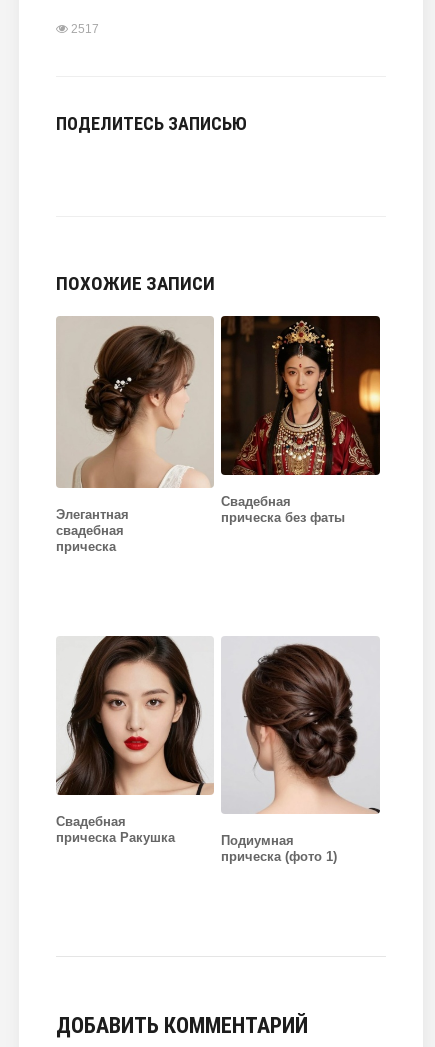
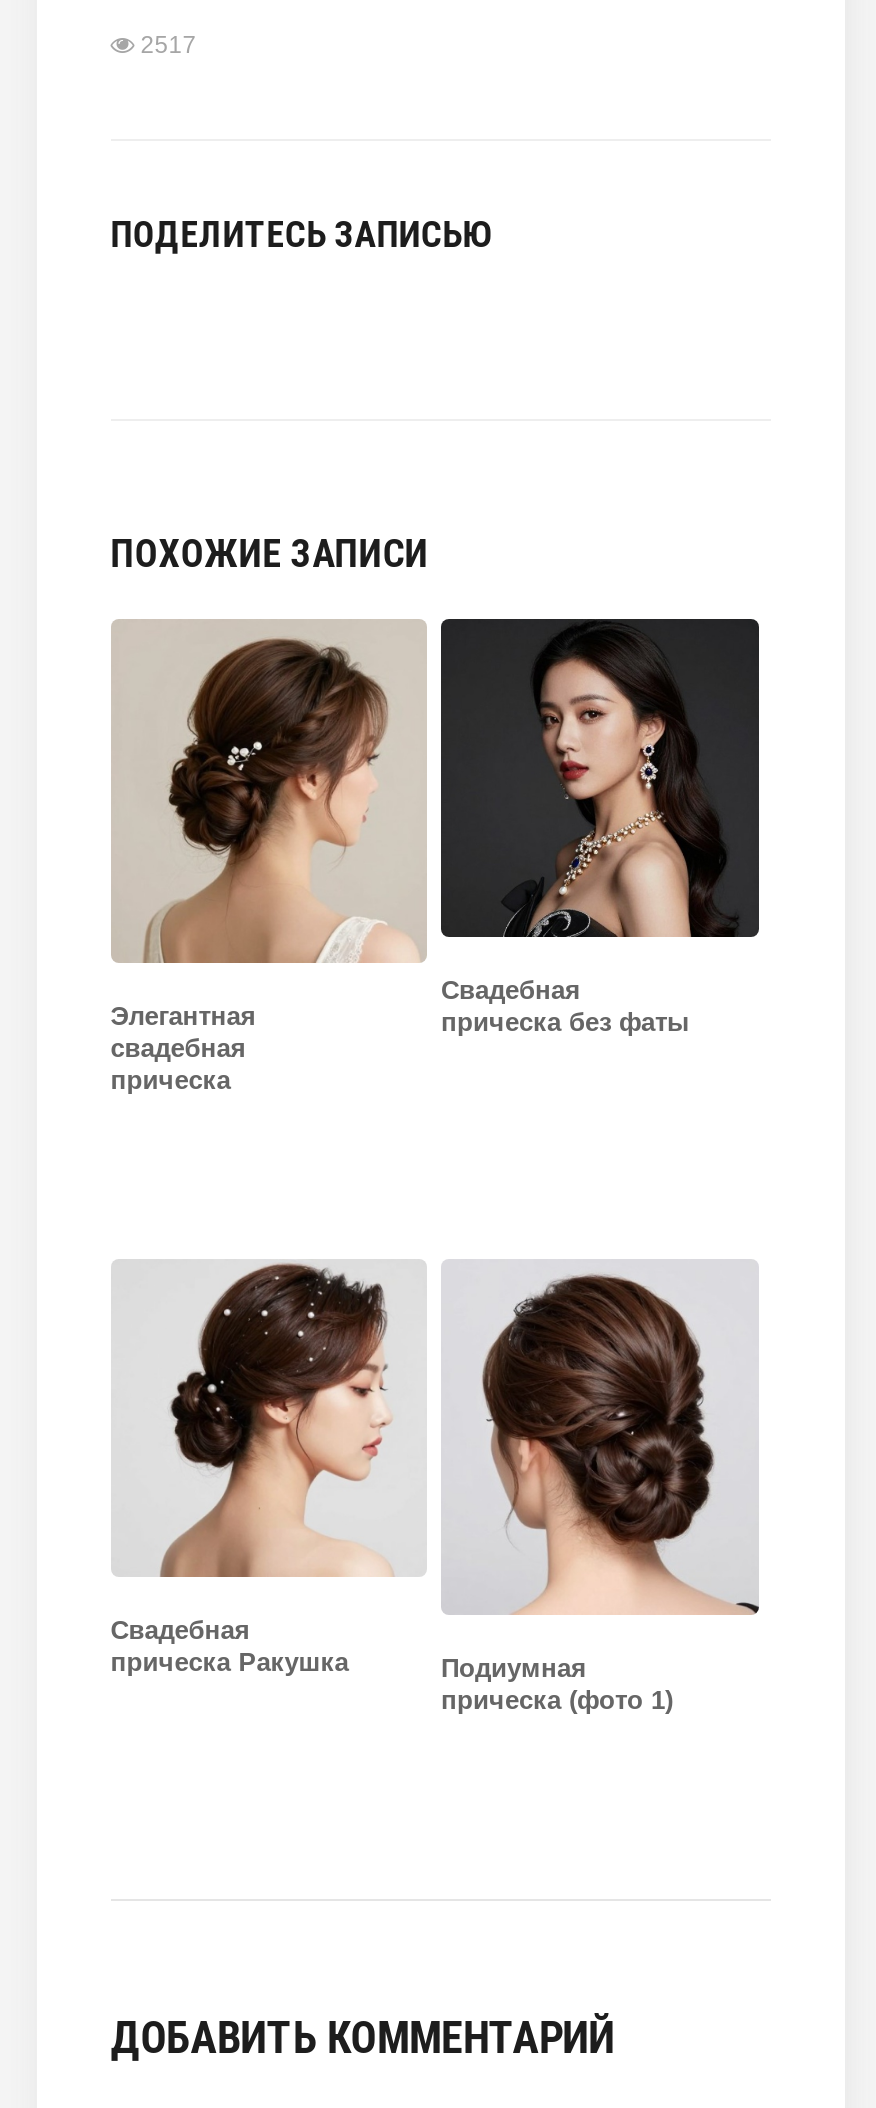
- [image]
+ [image]

- [image]
+ [image]
